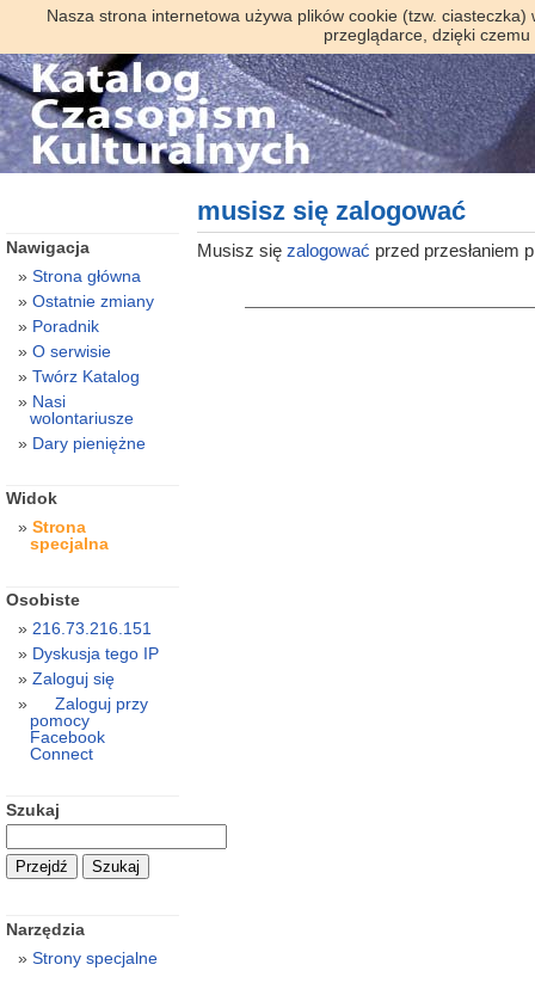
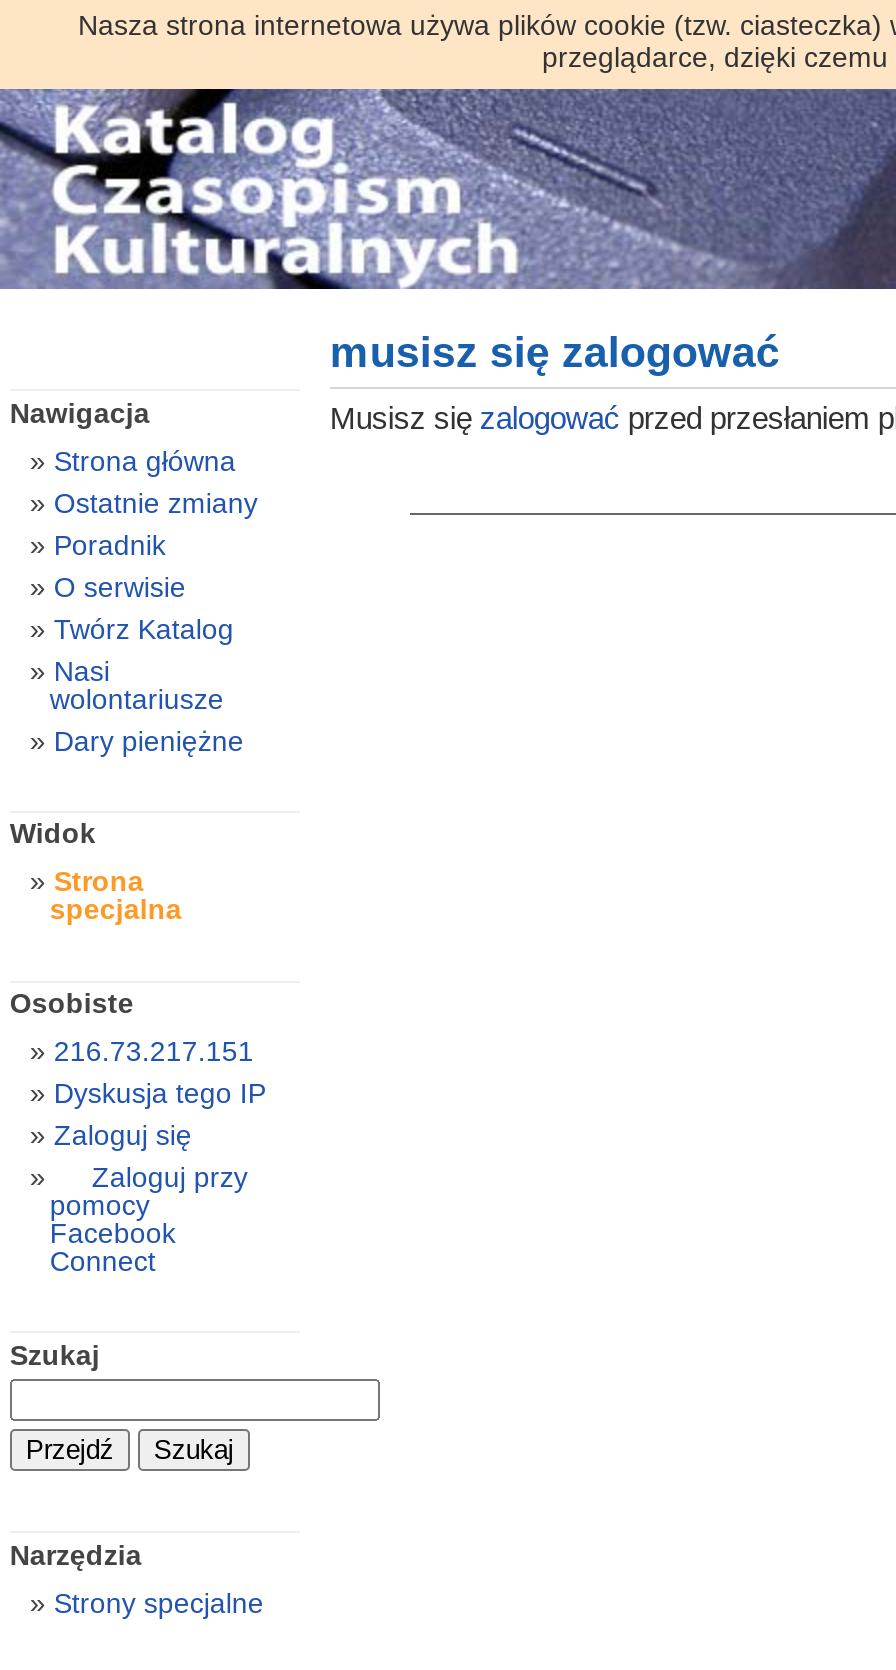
- 216.73.216.151
+ 216.73.217.151
